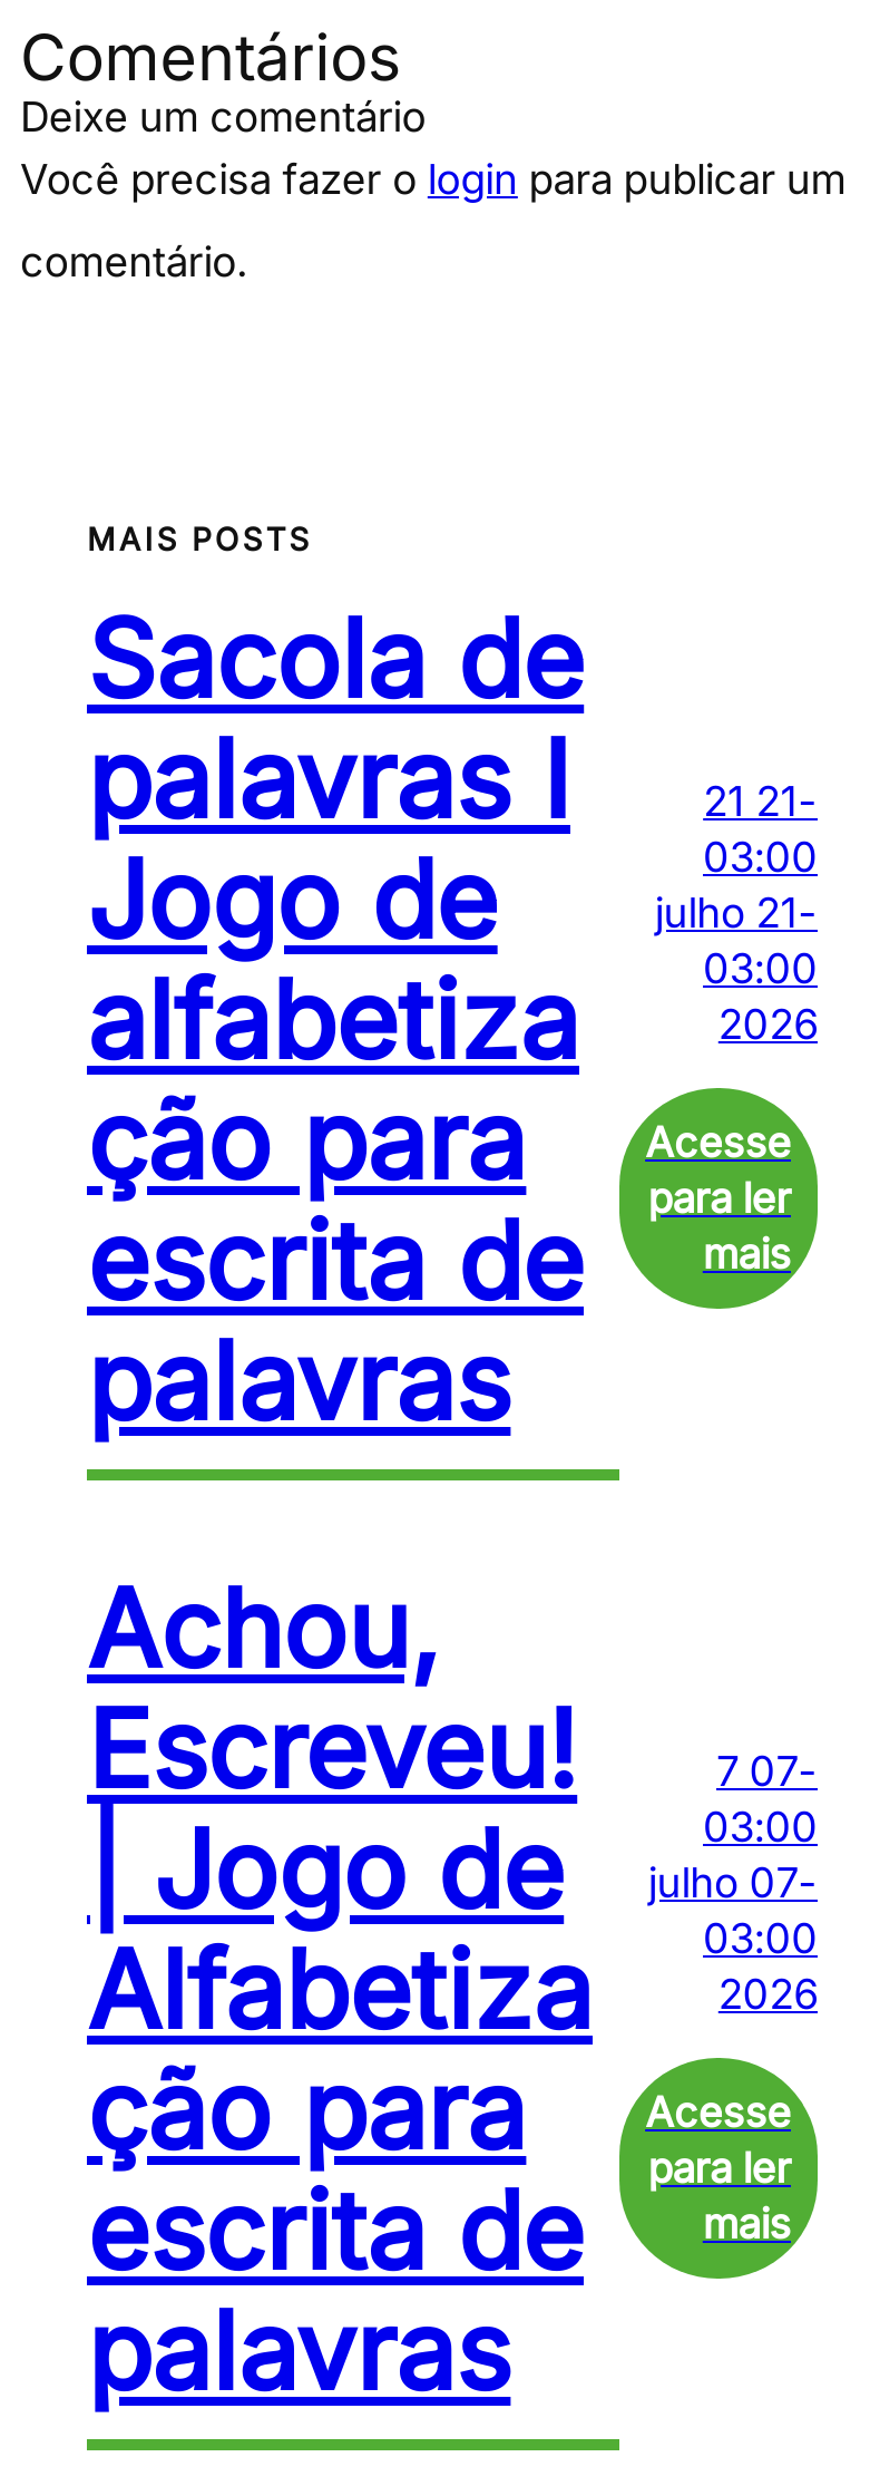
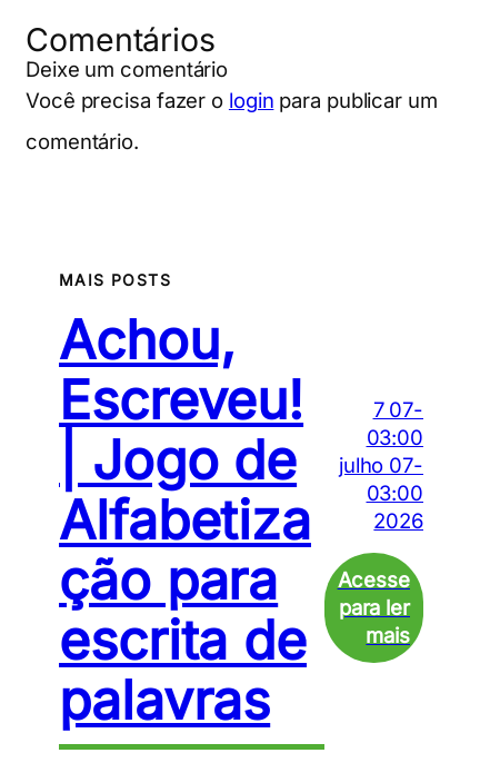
- Sacola de
- palavras I
- Jogo de
- alfabetiza
- ção para
- escrita de
- palavras

- 21 21-
- 03:00
- julho 21-
- 03:00
- 2026
